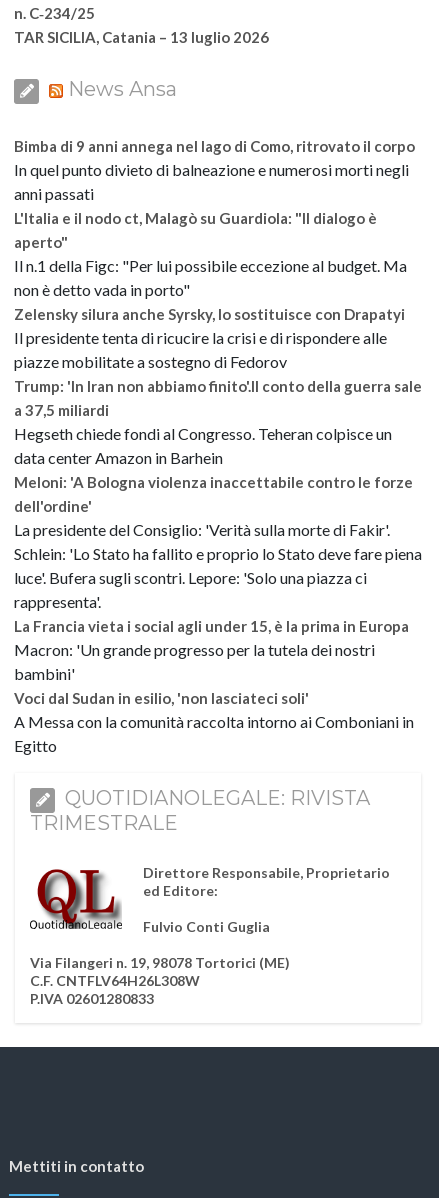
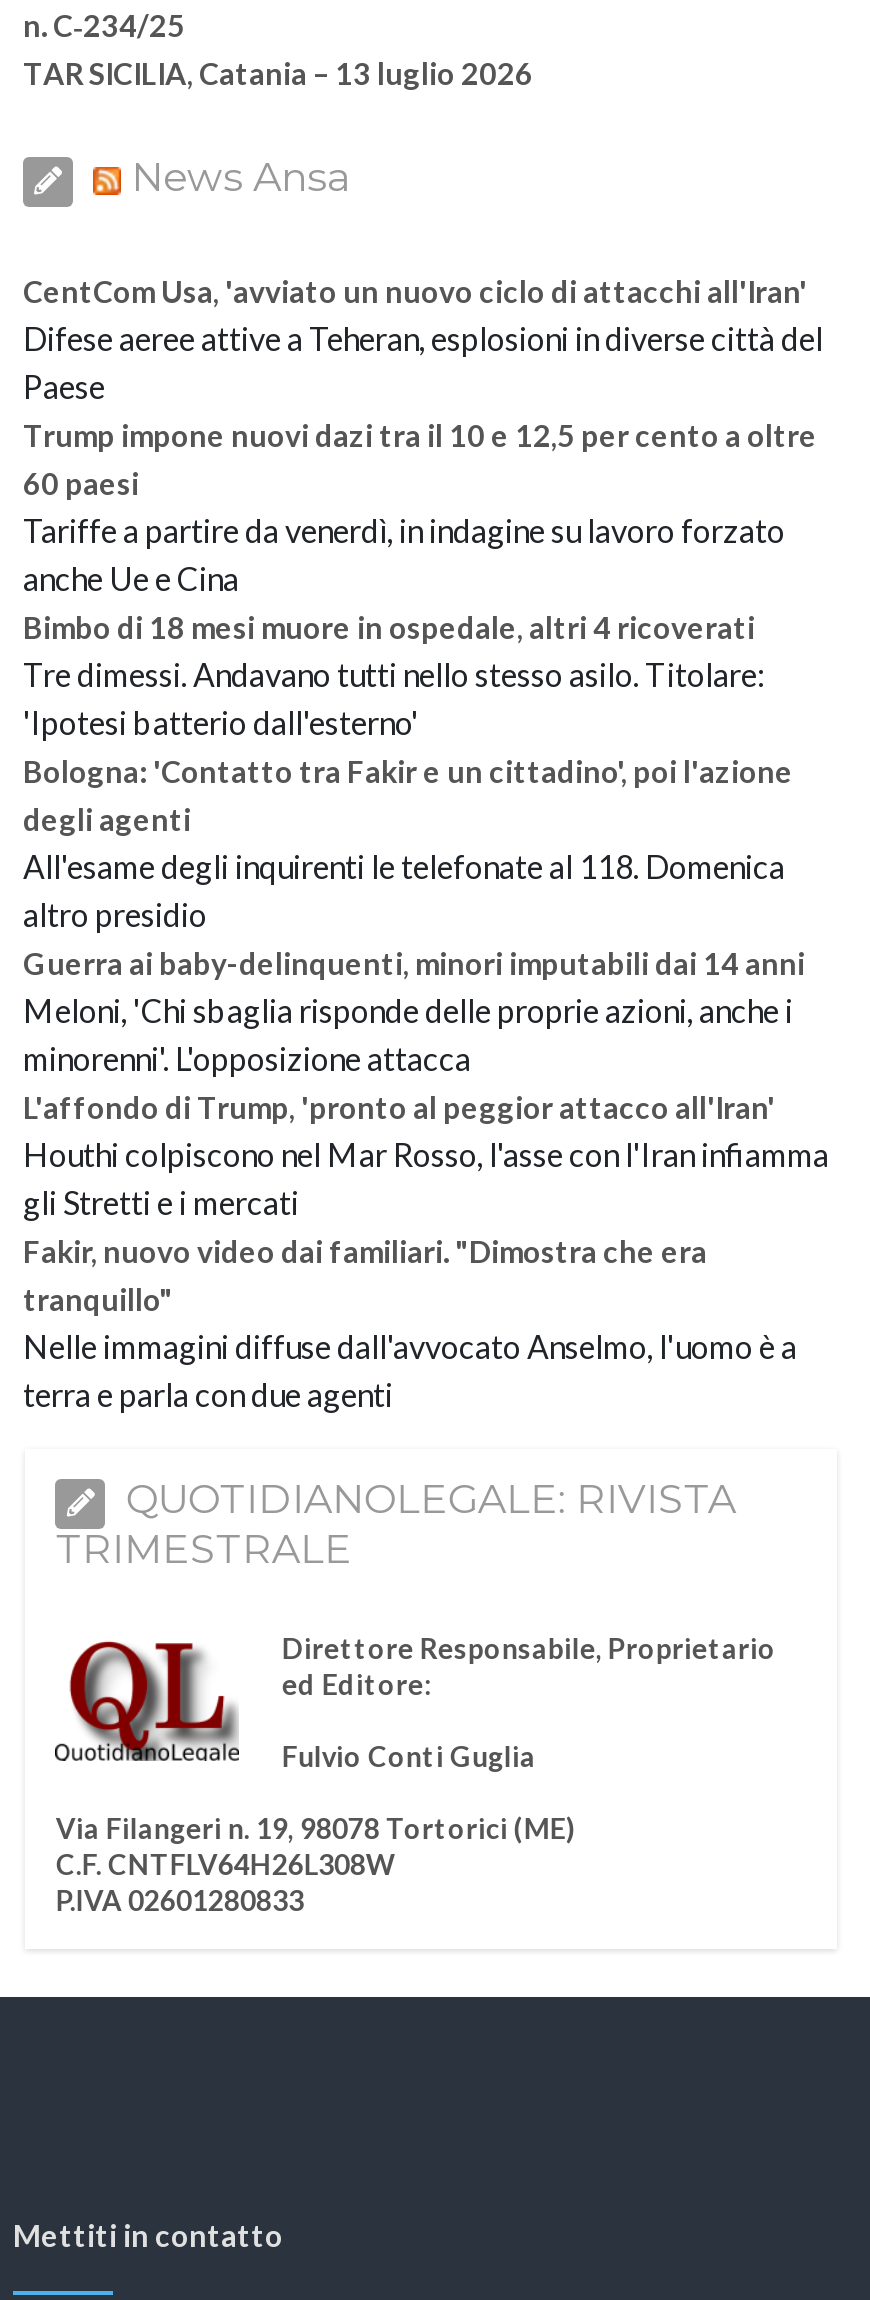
- Bimba di 9 anni annega nel lago di Como, ritrovato il corpo
- In quel punto divieto di balneazione e numerosi morti negli
- anni passati
- L'Italia e il nodo ct, Malagò su Guardiola: "Il dialogo è
- aperto"
- Il n.1 della Figc: "Per lui possibile eccezione al budget. Ma
- non è detto vada in porto"
- Zelensky silura anche Syrsky, lo sostituisce con Drapatyi
- Il presidente tenta di ricucire la crisi e di rispondere alle
- piazze mobilitate a sostegno di Fedorov
- Trump: 'In Iran non abbiamo finito'.Il conto della guerra sale
- a 37,5 miliardi
- Hegseth chiede fondi al Congresso. Teheran colpisce un
- data center Amazon in Barhein
- Meloni: 'A Bologna violenza inaccettabile contro le forze
- dell'ordine'
- La presidente del Consiglio: 'Verità sulla morte di Fakir'.
- Schlein: 'Lo Stato ha fallito e proprio lo Stato deve fare piena
- luce'. Bufera sugli scontri. Lepore: 'Solo una piazza ci
- rappresenta'.
- La Francia vieta i social agli under 15, è la prima in Europa
- Macron: 'Un grande progresso per la tutela dei nostri
- bambini'
- Voci dal Sudan in esilio, 'non lasciateci soli'
- A Messa con la comunità raccolta intorno ai Comboniani in
- Egitto
+ CentCom Usa, 'avviato un nuovo ciclo di attacchi all'Iran'
+ Difese aeree attive a Teheran, esplosioni in diverse città del
+ Paese
+ Trump impone nuovi dazi tra il 10 e 12,5 per cento a oltre
+ 60 paesi
+ Tariffe a partire da venerdì, in indagine su lavoro forzato
+ anche Ue e Cina
+ Bimbo di 18 mesi muore in ospedale, altri 4 ricoverati
+ Tre dimessi. Andavano tutti nello stesso asilo. Titolare:
+ 'Ipotesi batterio dall'esterno'
+ Bologna: 'Contatto tra Fakir e un cittadino', poi l'azione
+ degli agenti
+ All'esame degli inquirenti le telefonate al 118. Domenica
+ altro presidio
+ Guerra ai baby-delinquenti, minori imputabili dai 14 anni
+ Meloni, 'Chi sbaglia risponde delle proprie azioni, anche i
+ minorenni'. L'opposizione attacca
+ L'affondo di Trump, 'pronto al peggior attacco all'Iran'
+ Houthi colpiscono nel Mar Rosso, l'asse con l'Iran infiamma
+ gli Stretti e i mercati
+ Fakir, nuovo video dai familiari. "Dimostra che era
+ tranquillo"
+ Nelle immagini diffuse dall'avvocato Anselmo, l'uomo è a
+ terra e parla con due agenti
